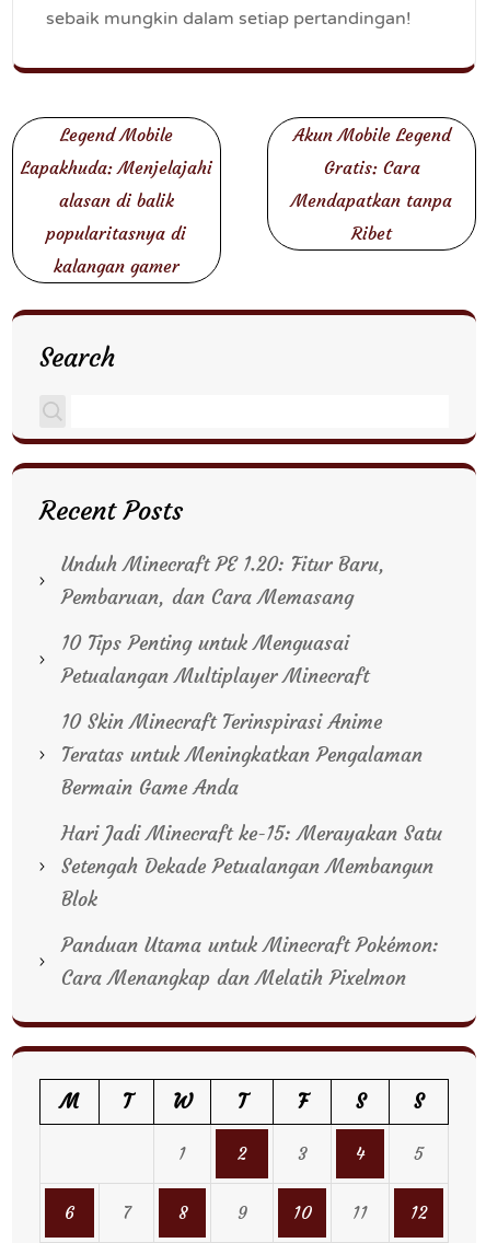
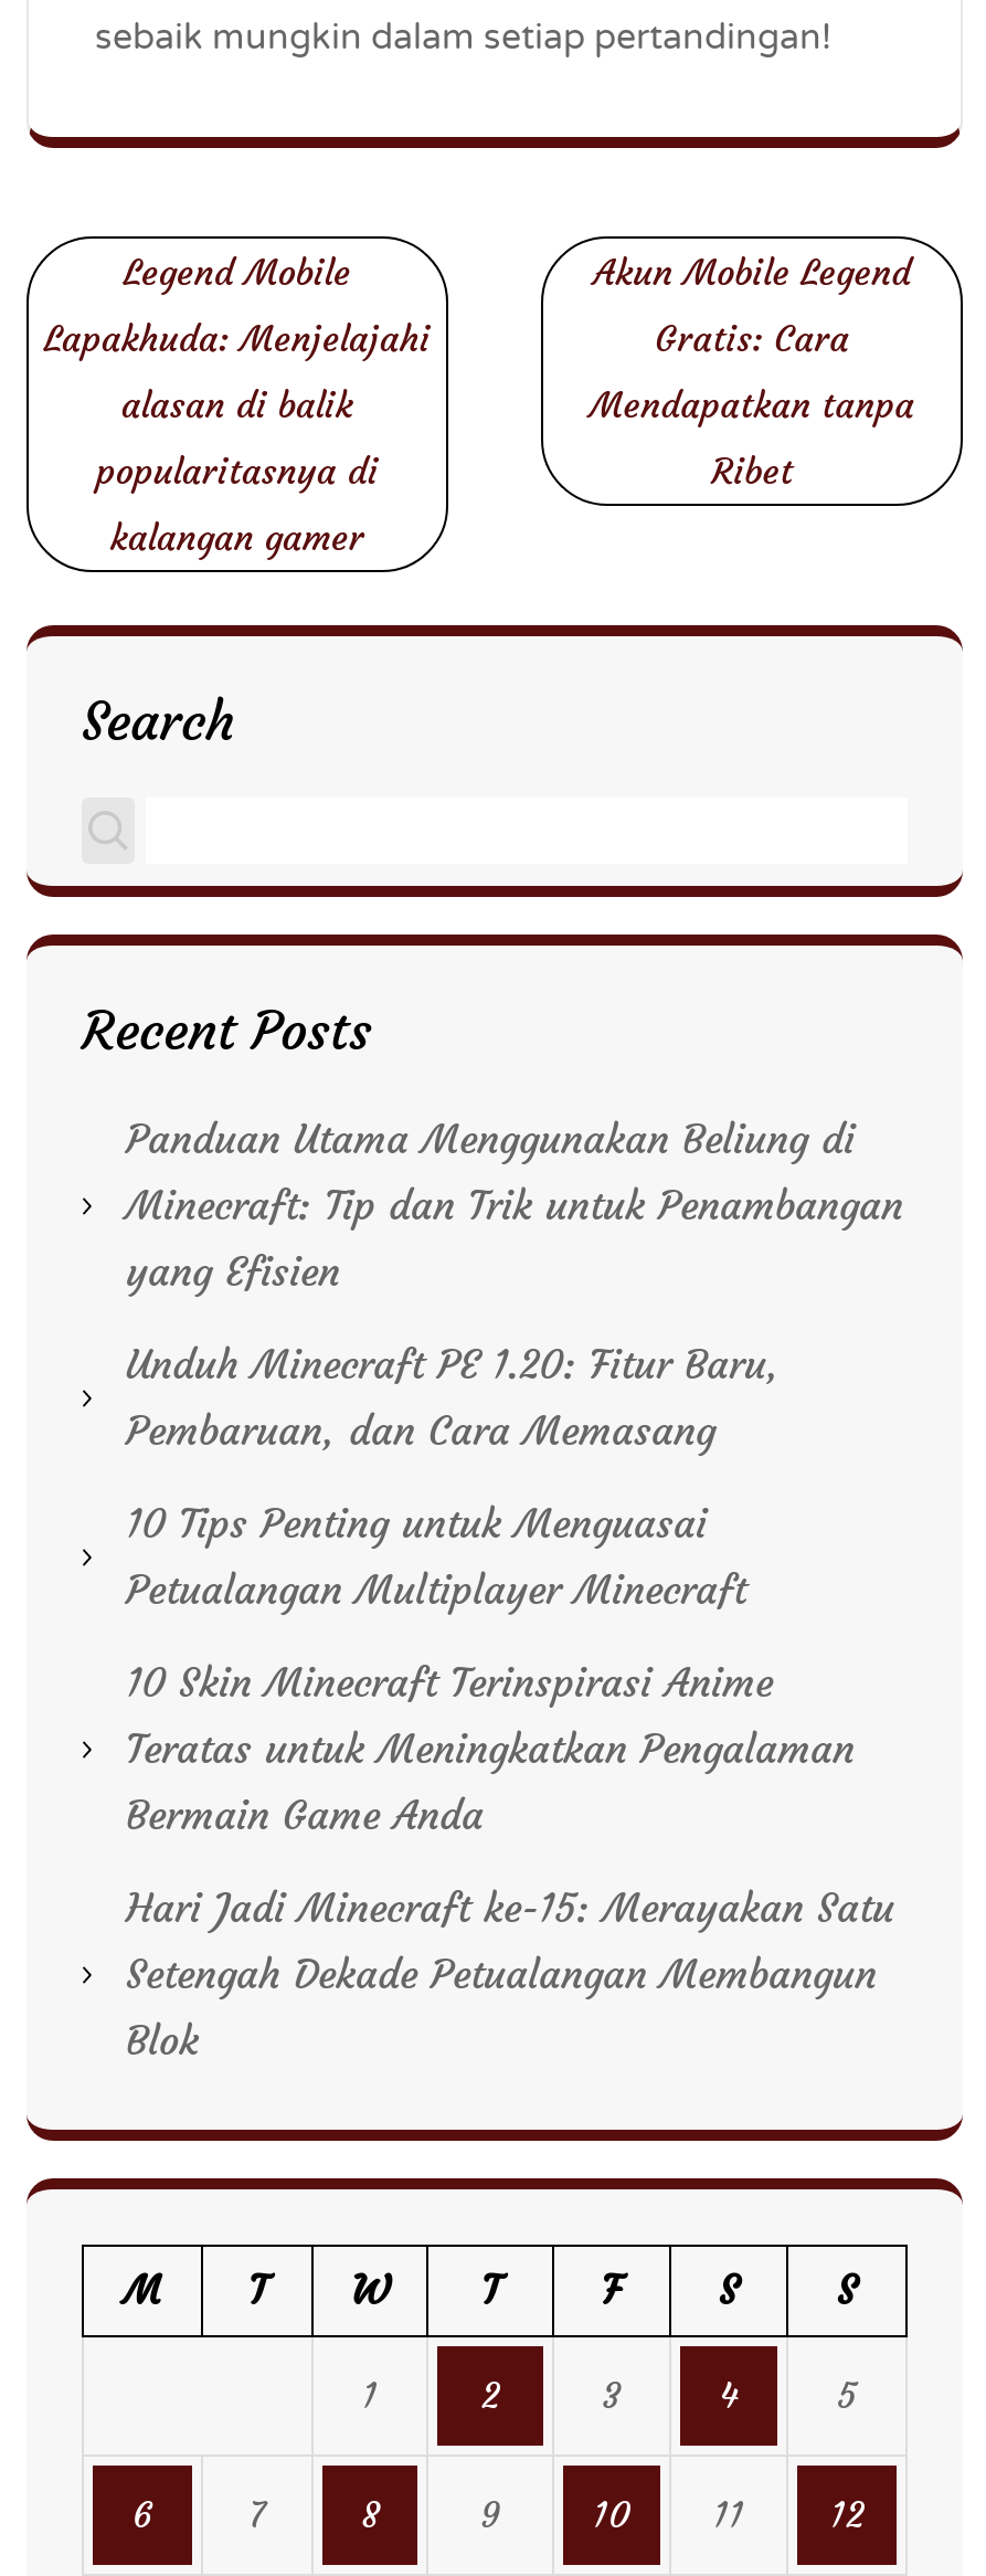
+ Panduan Utama Menggunakan Beliung di
+ Minecraft: Tip dan Trik untuk Penambangan
+ yang Efisien

moved down: Unduh Minecraft PE 1.20: Fitur Baru, | Pembaruan, dan Cara Memasang | 10 Tips Penting untuk Menguasai | ... | Setengah Dekade Petualangan Membangun | Blok

- Panduan Utama untuk Minecraft Pokémon:
- Cara Menangkap dan Melatih Pixelmon
